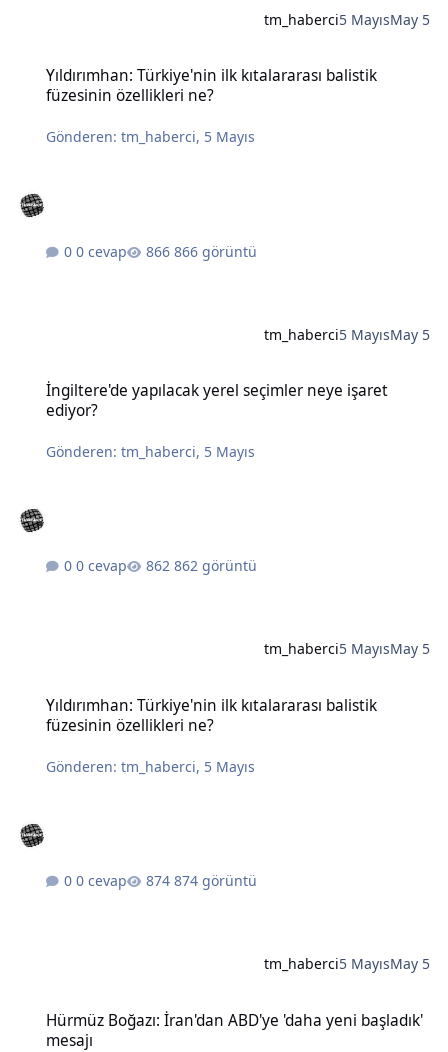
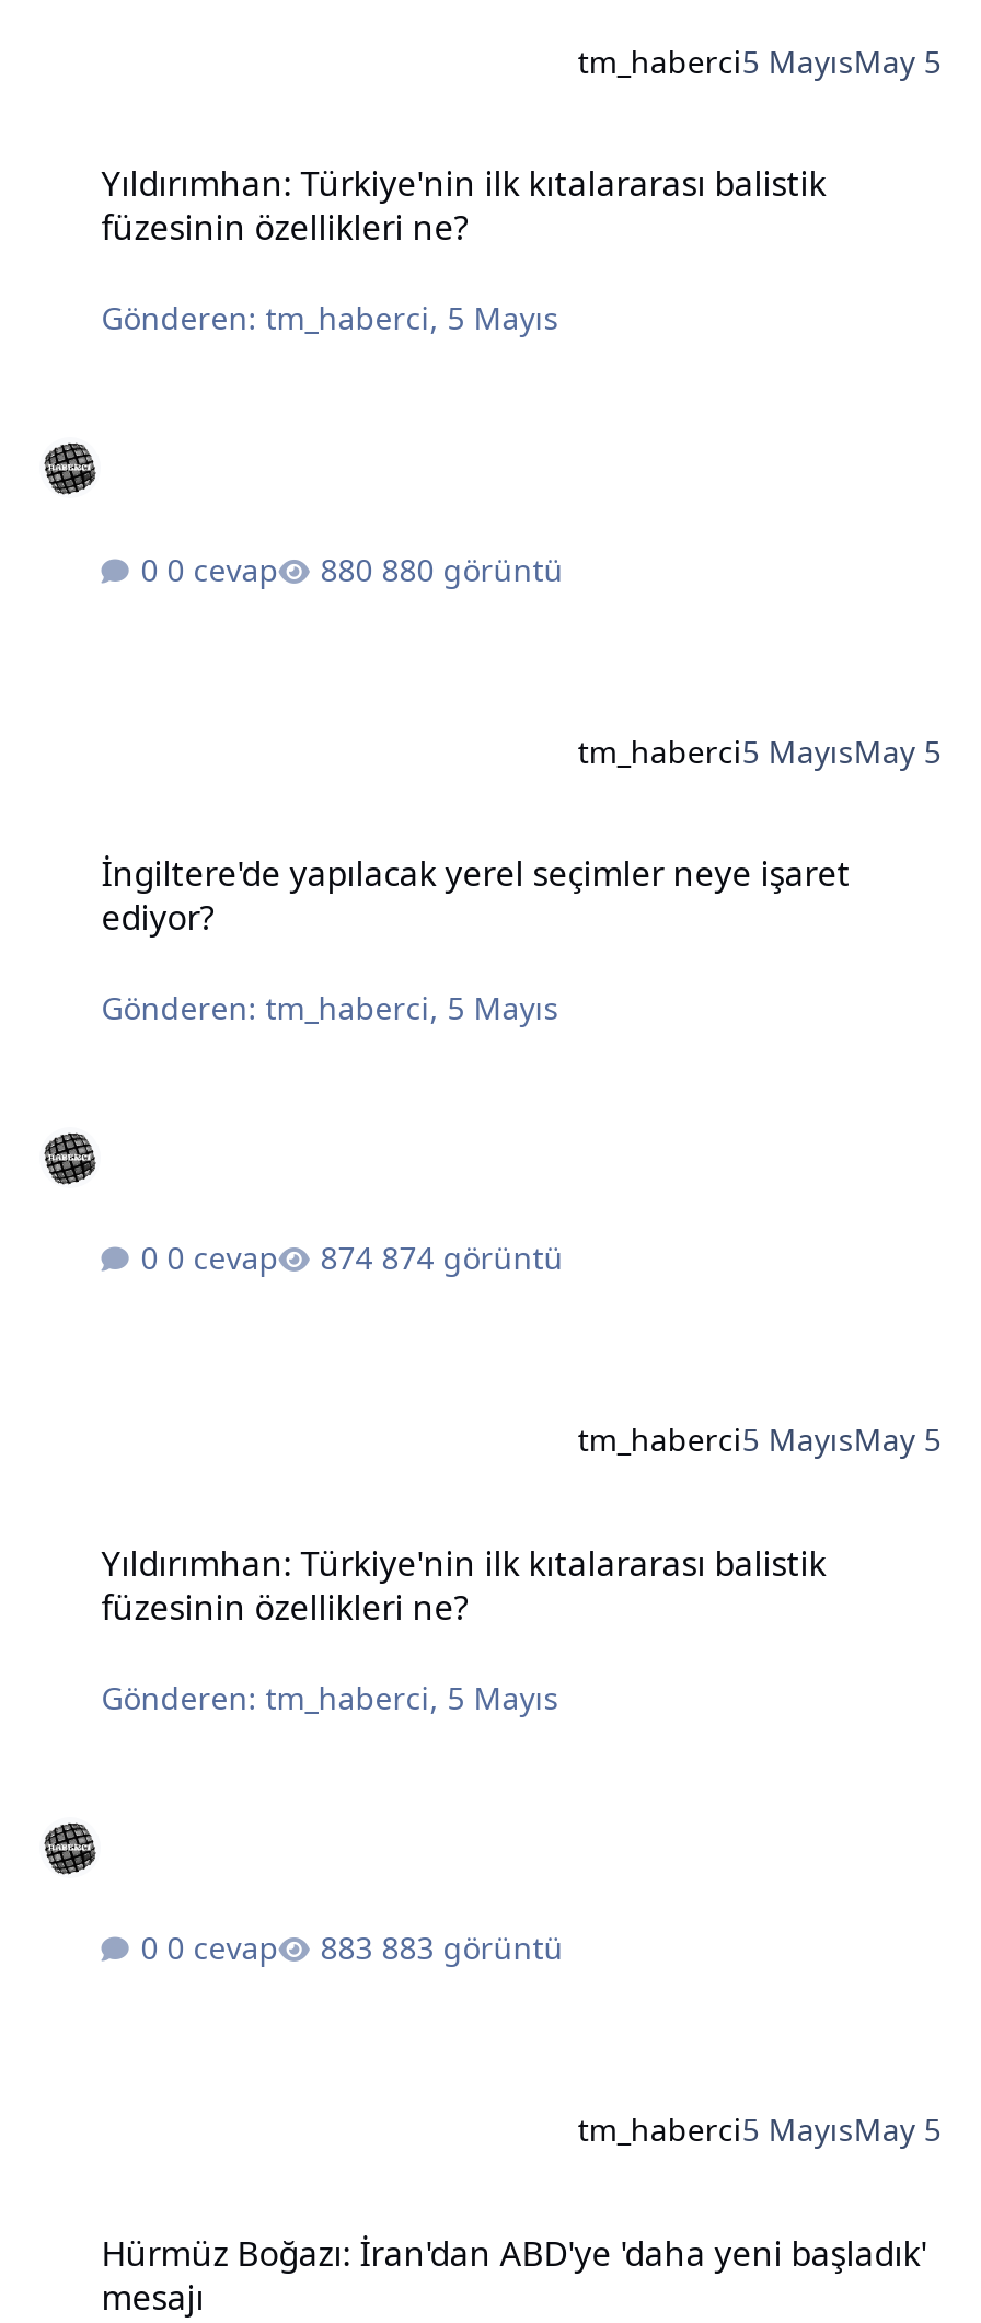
- 866 görüntü
+ 880 görüntü

- 862 görüntü
+ 874 görüntü

- 874 görüntü
+ 883 görüntü
